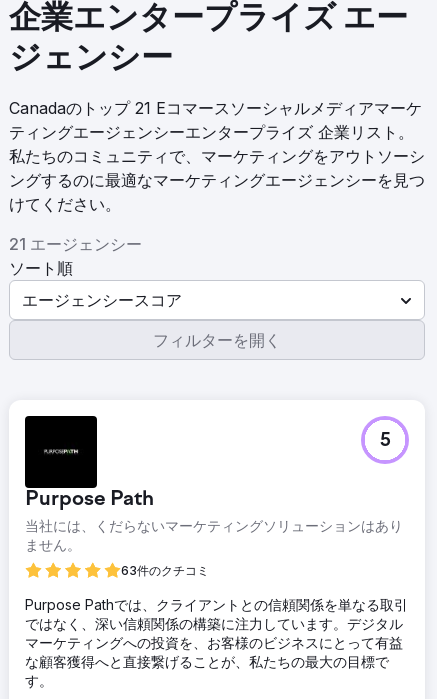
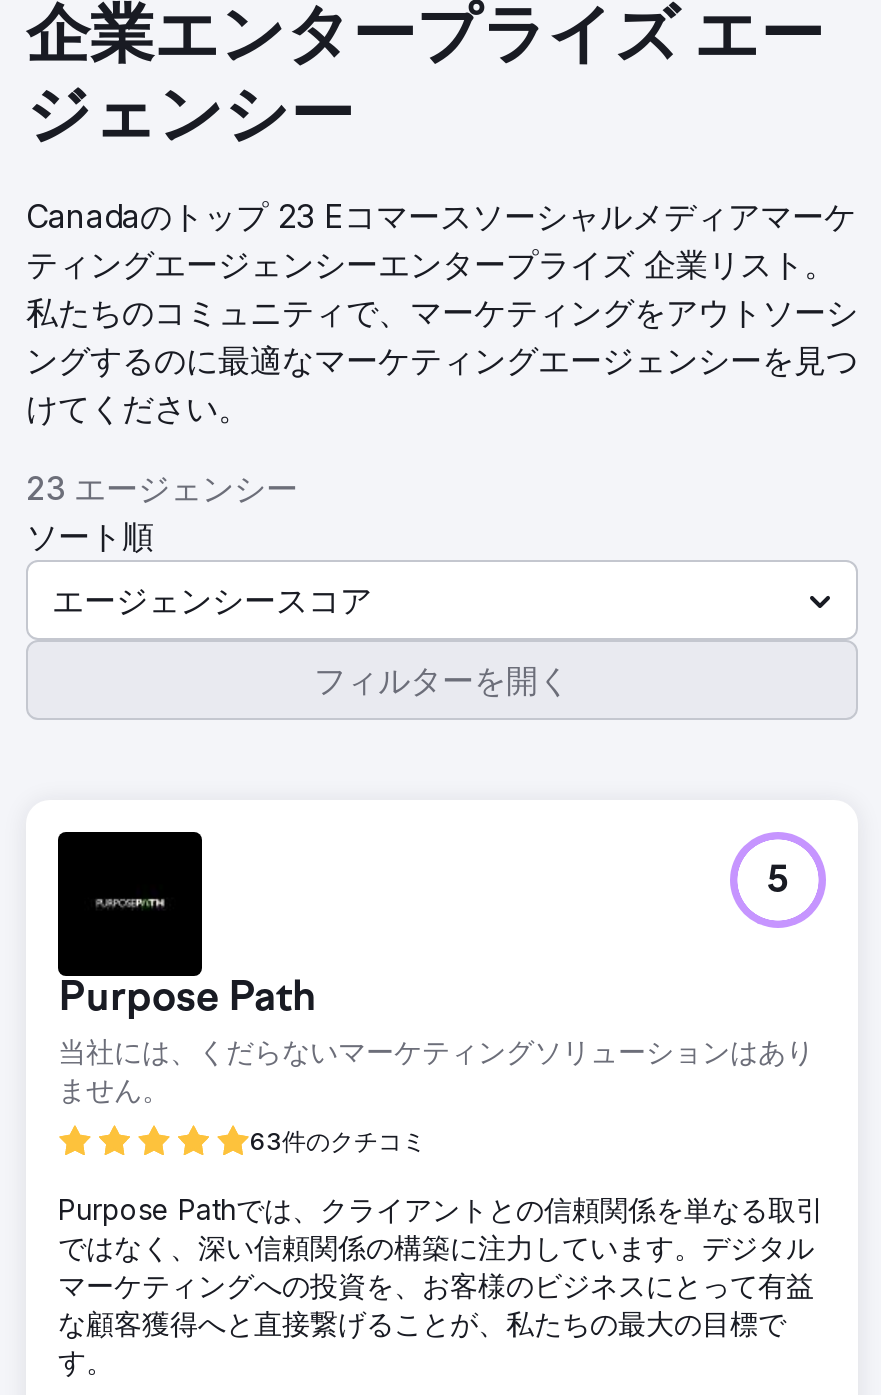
- Canadaのトップ 21 Eコマースソーシャルメディアマーケ
+ Canadaのトップ 23 Eコマースソーシャルメディアマーケ

- 21 エージェンシー
+ 23 エージェンシー
